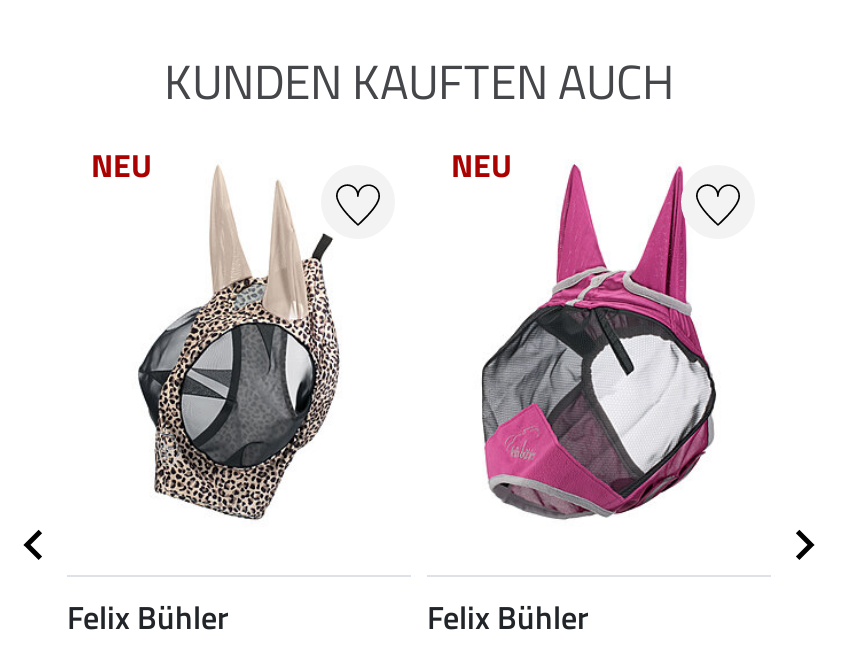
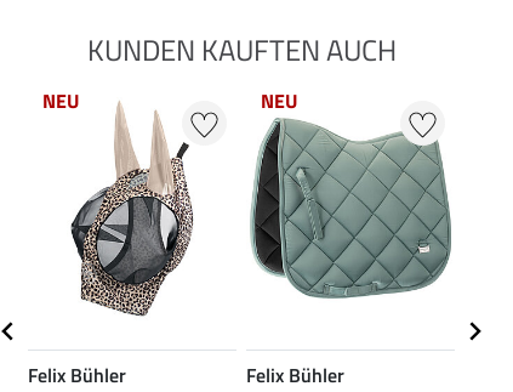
- [image]
+ [image]
